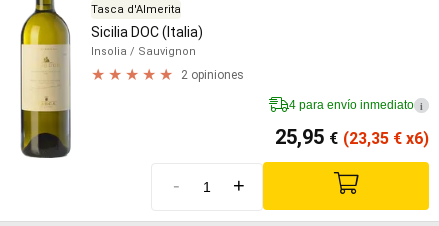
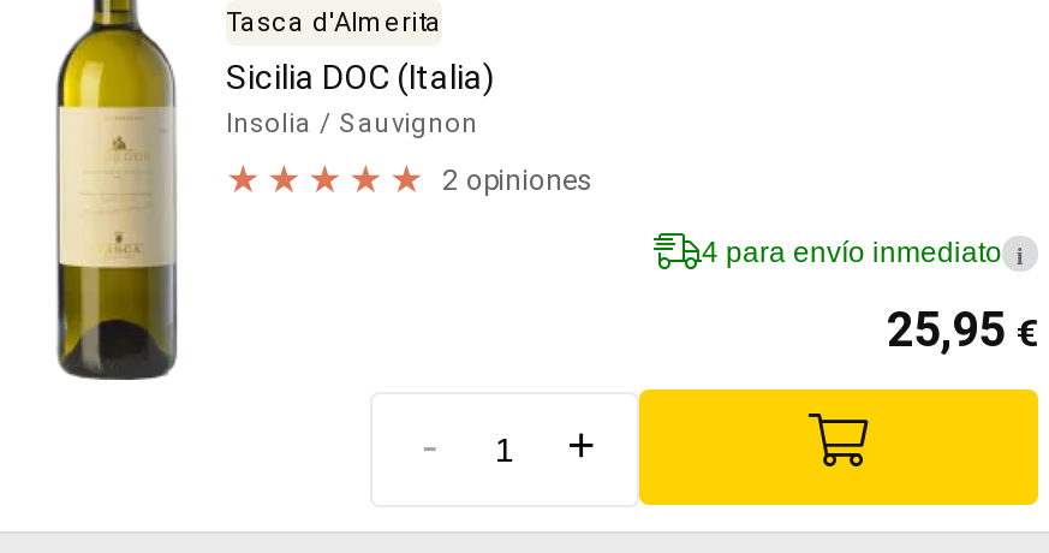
- 25,95 € (23,35 €x6)
+ 25,95 €
